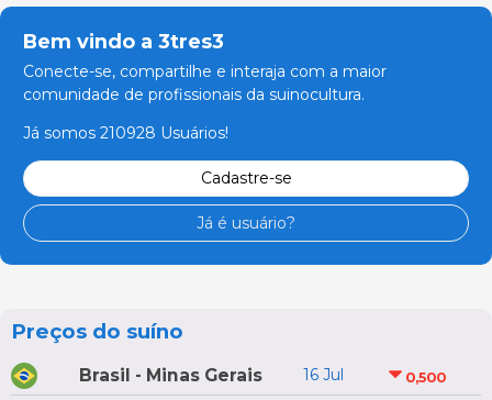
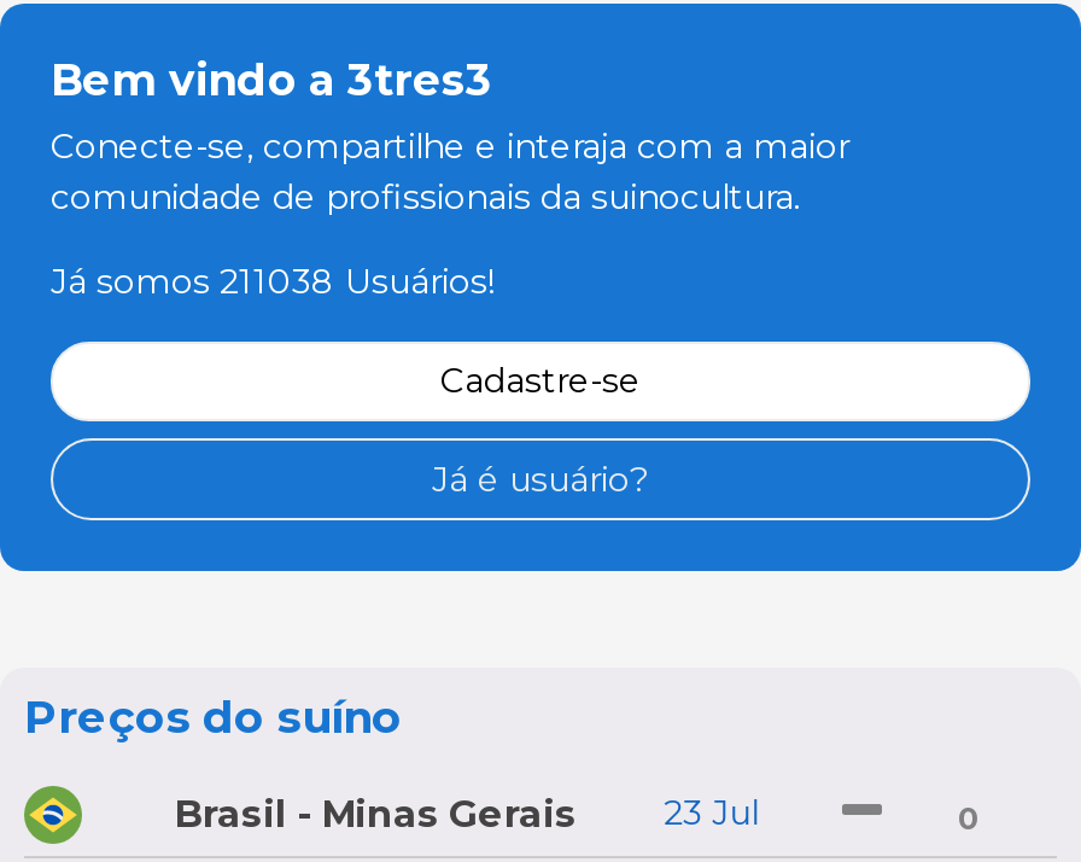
- Já somos 210928 Usuários!
+ Já somos 211038 Usuários!

- 16 Jul
+ 23 Jul

- 0,500
+ 0
